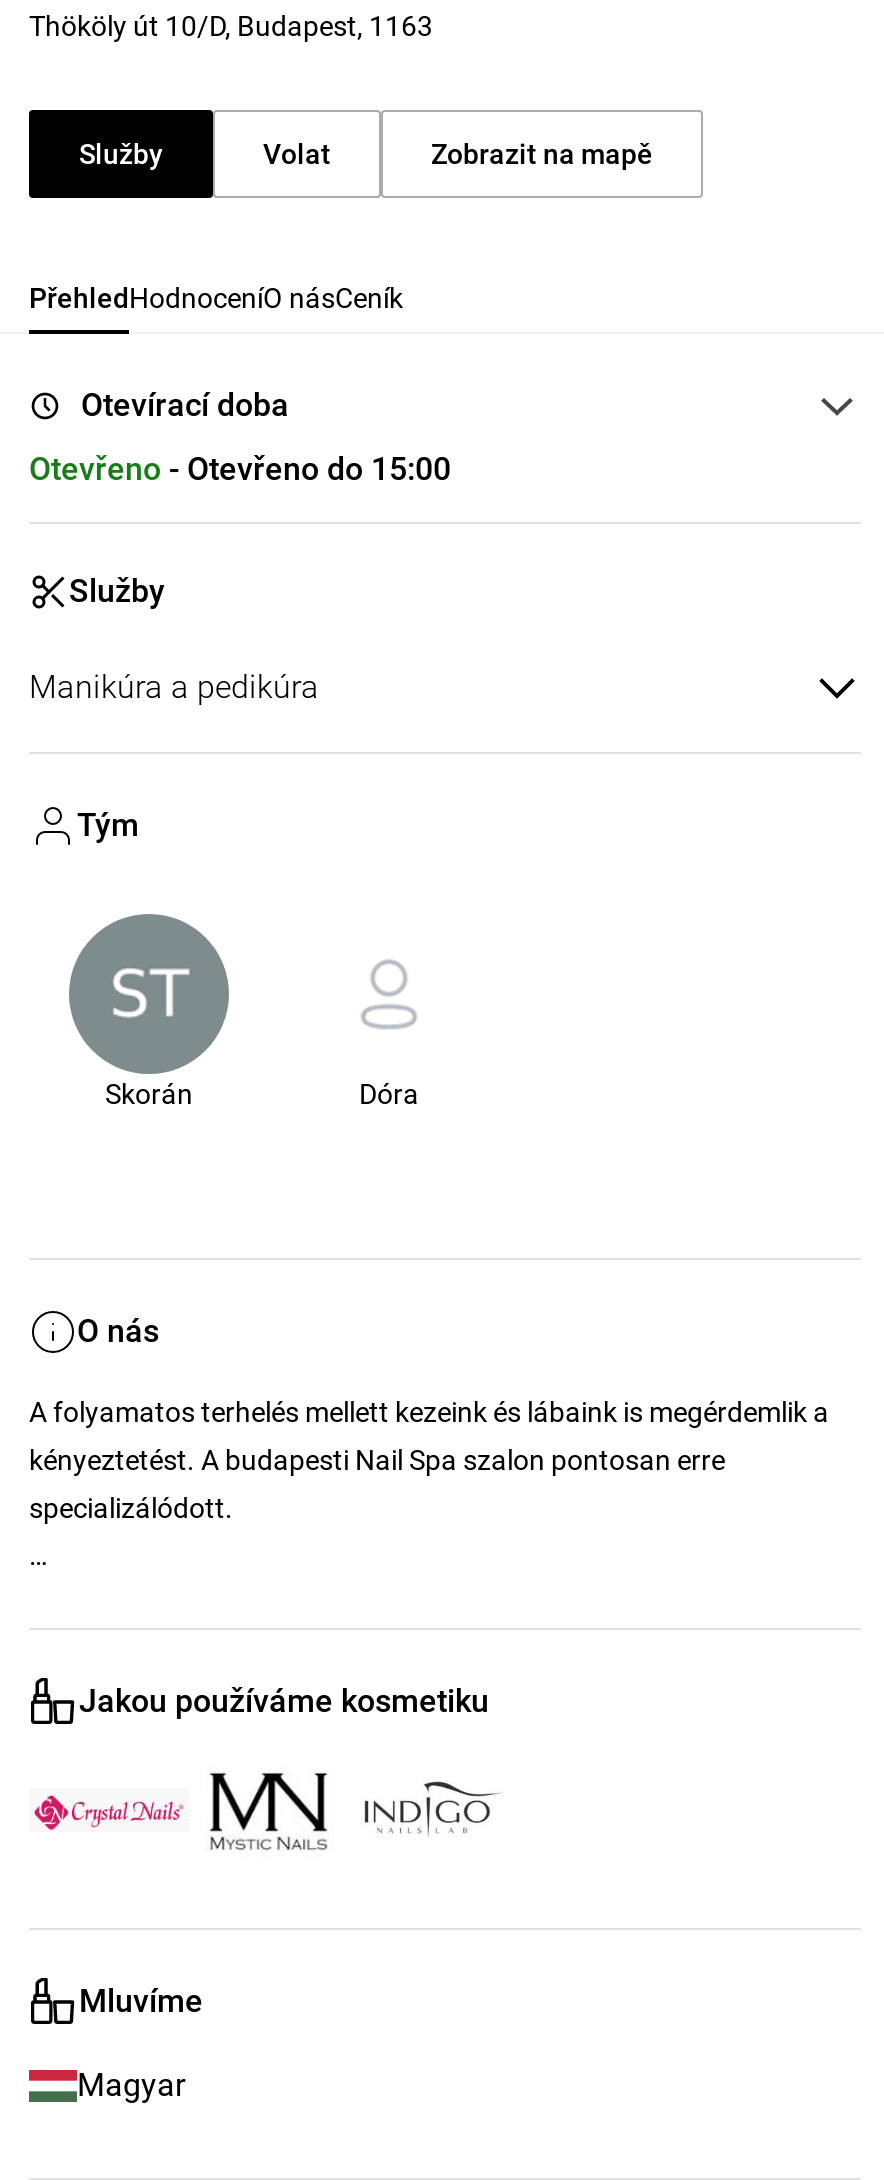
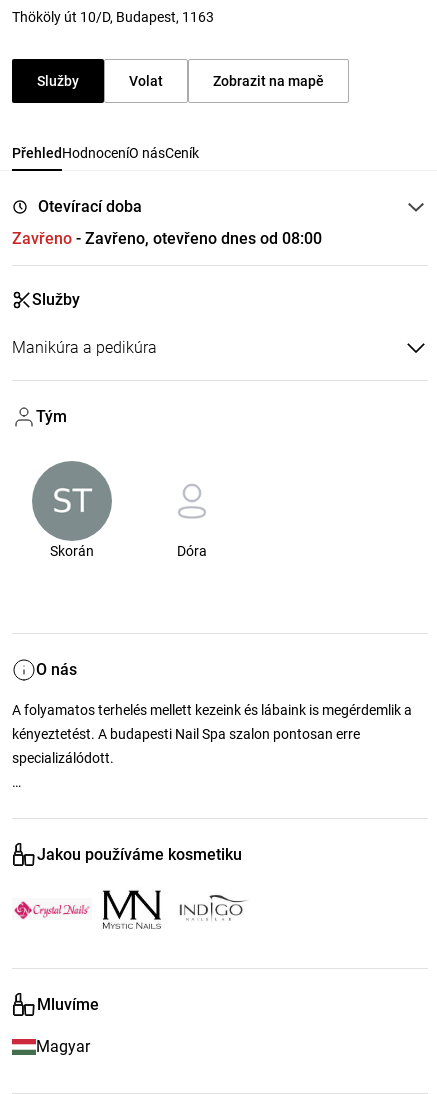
- Otevřeno - Otevřeno do 15:00
+ Zavřeno - Zavřeno, otevřeno dnes od 08:00
